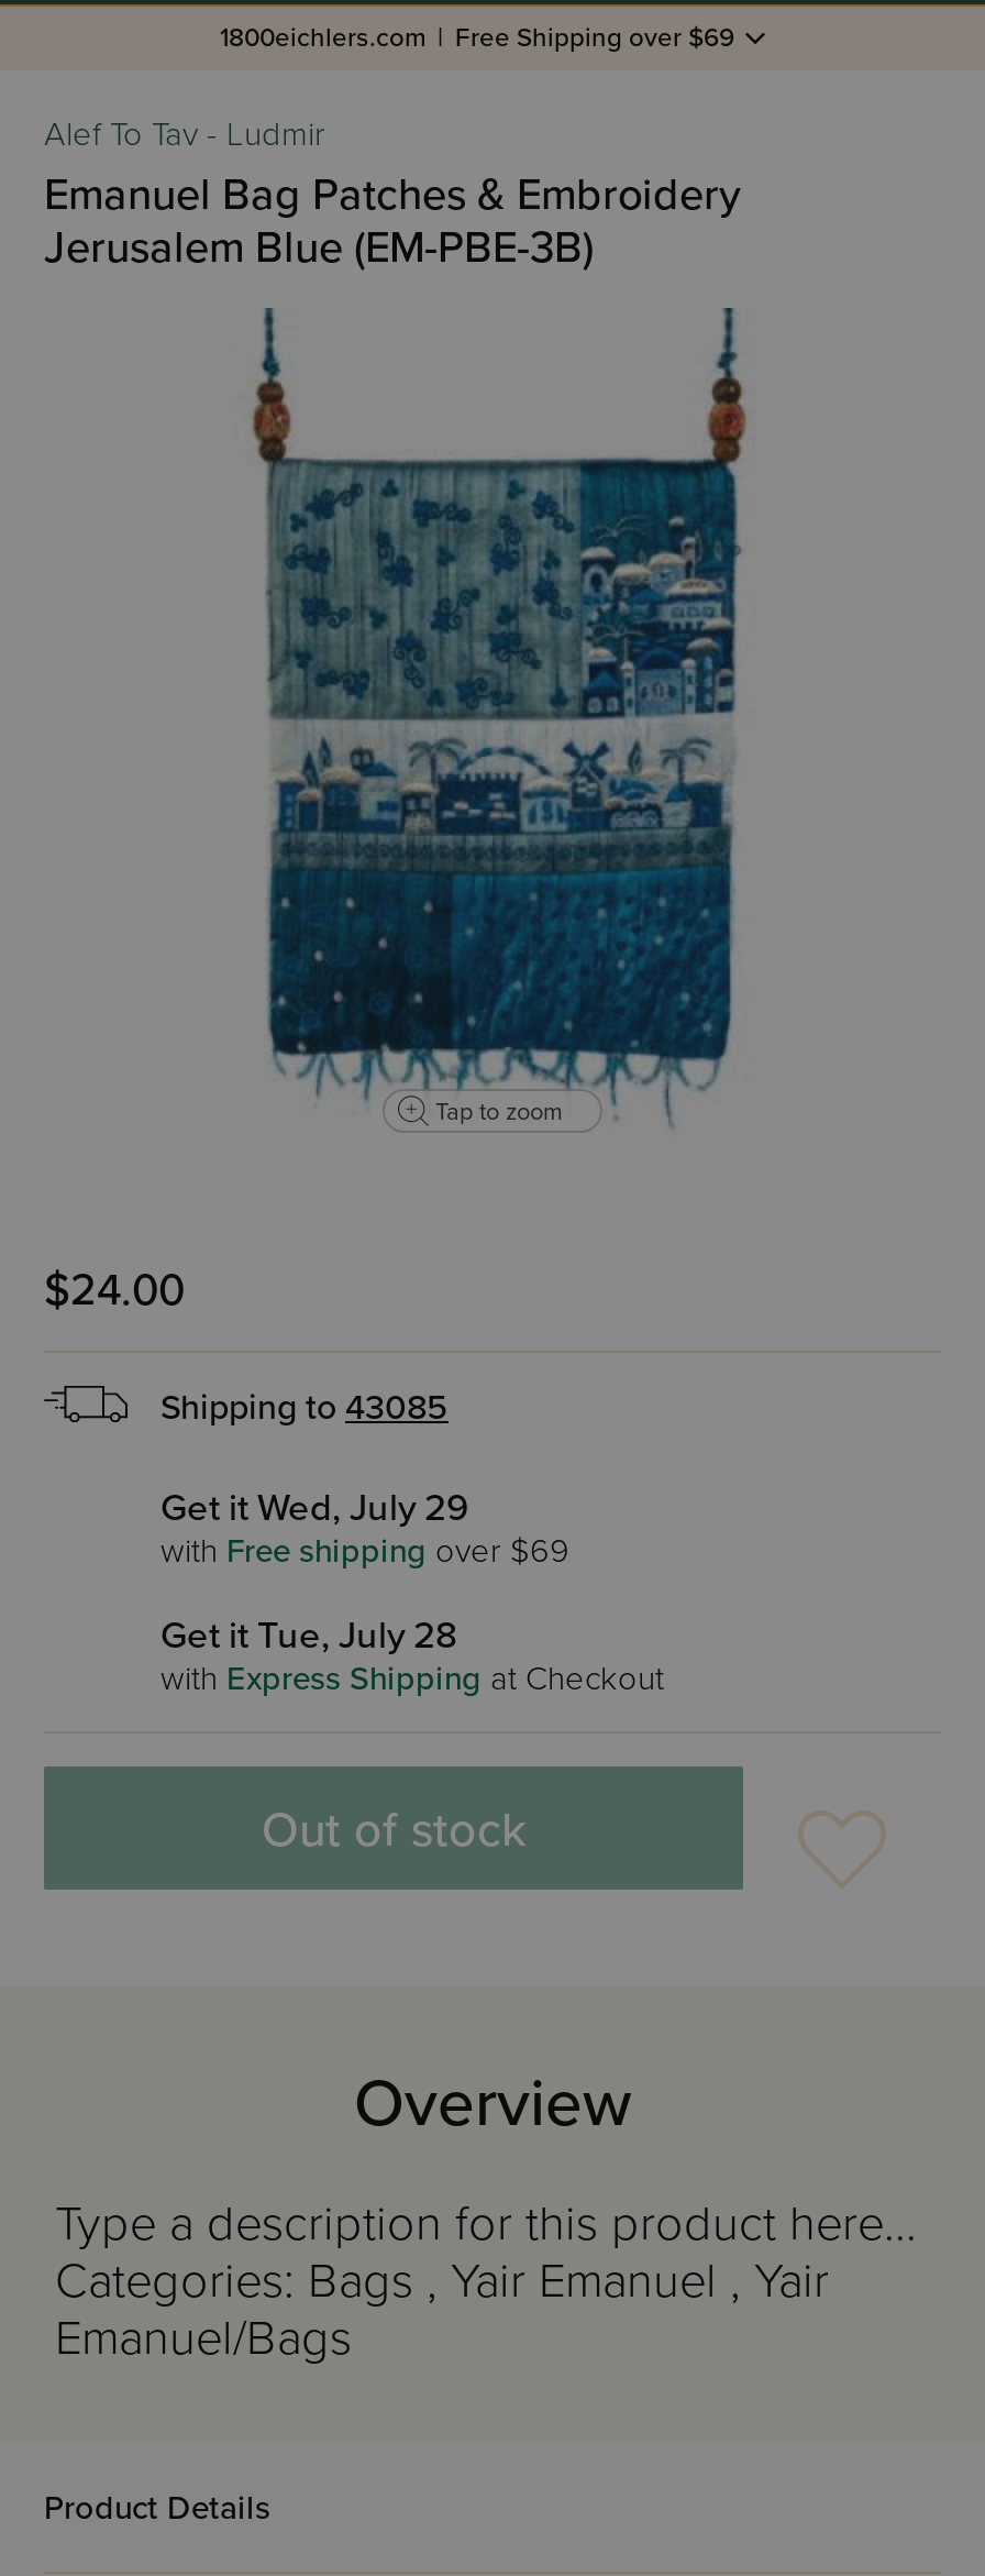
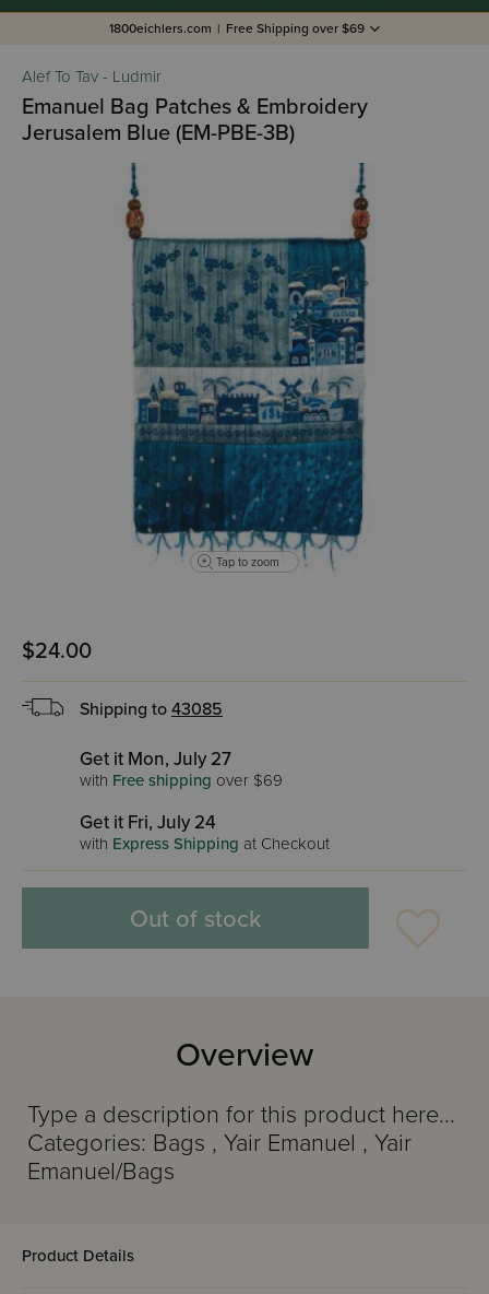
- Get it Wed, July 29
+ Get it Mon, July 27

- Get it Tue, July 28
+ Get it Fri, July 24
